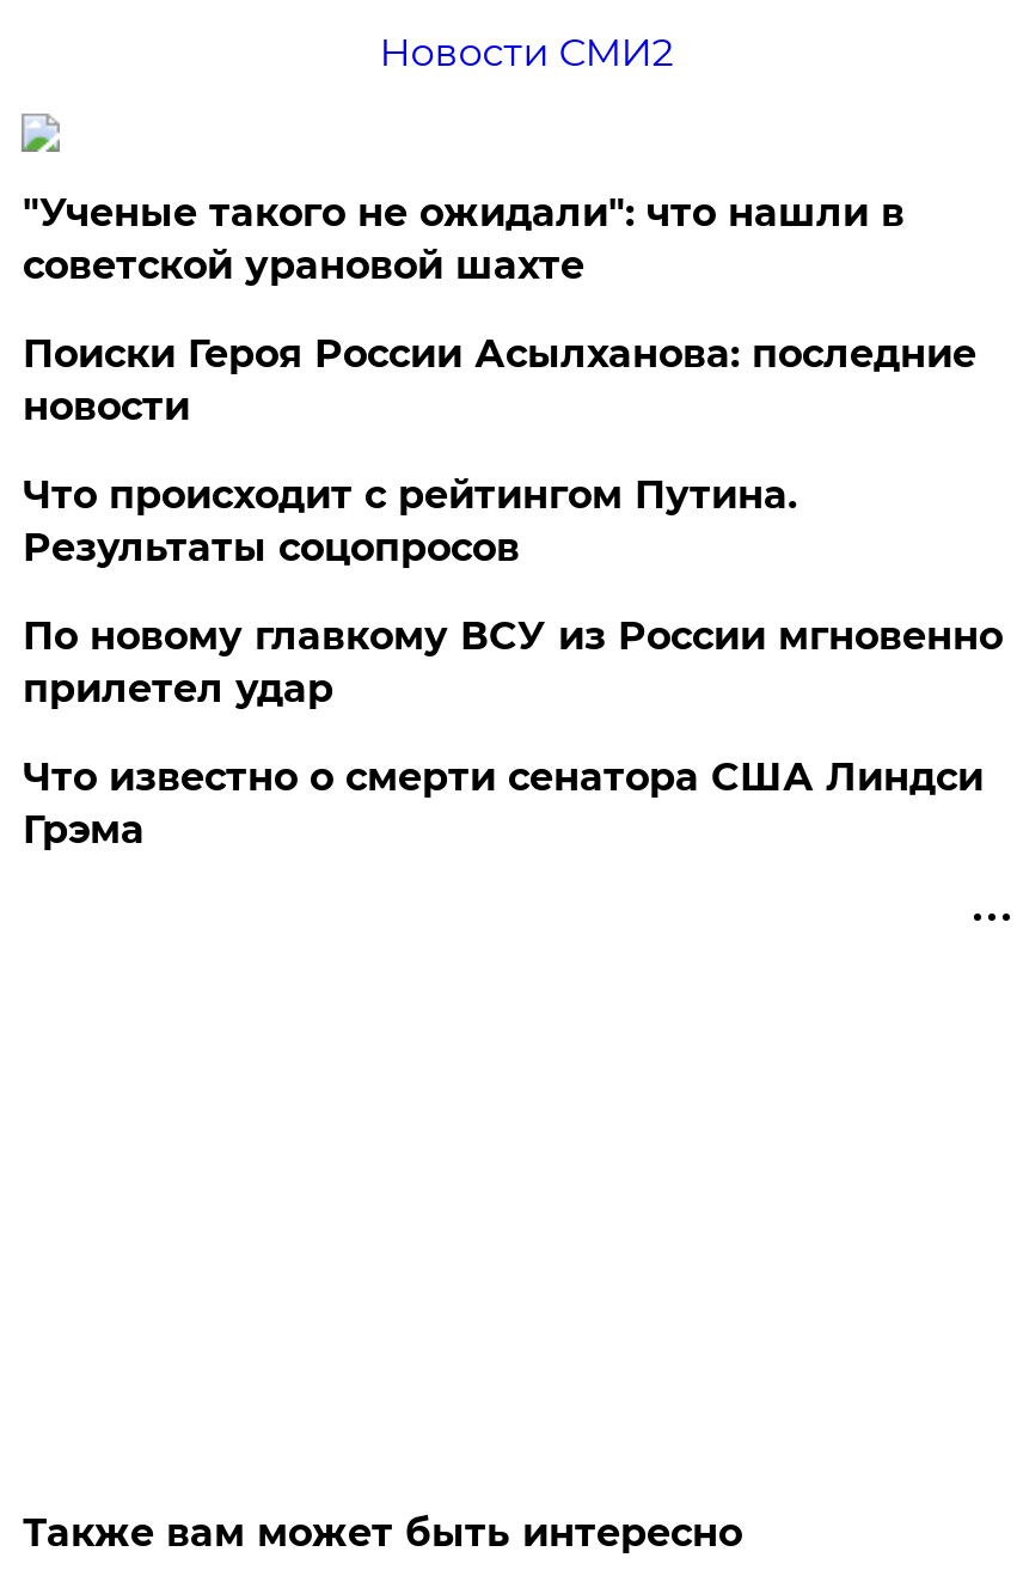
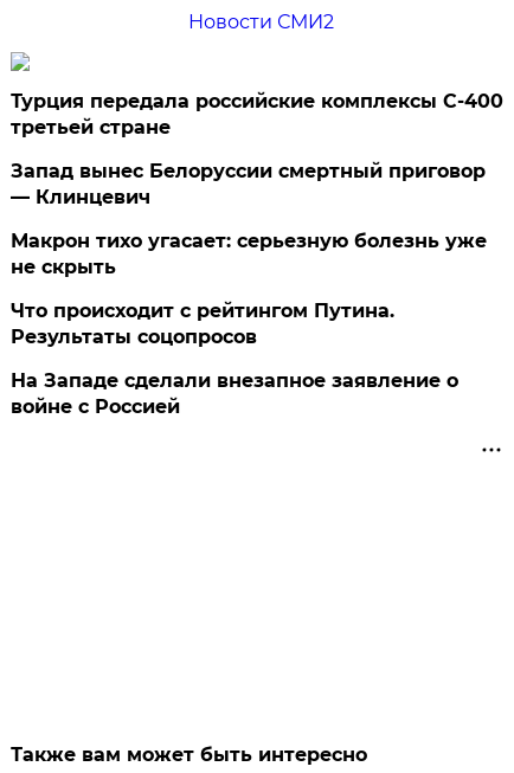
- "Ученые такого не ожидали": что нашли в
- советской урановой шахте
- Поиски Героя России Асылханова: последние
- новости
+ Турция передала российские комплексы С-400
+ третьей стране
+ Запад вынес Белоруссии смертный приговор
+ — Клинцевич
+ Макрон тихо угасает: серьезную болезнь уже
+ не скрыть

moved down: Что происходит с рейтингом Путина. | Результаты соцопросов

- По новому главкому ВСУ из России мгновенно
- прилетел удар
- Что известно о смерти сенатора США Линдси
- Грэма
+ На Западе сделали внезапное заявление о
+ войне с Россией
